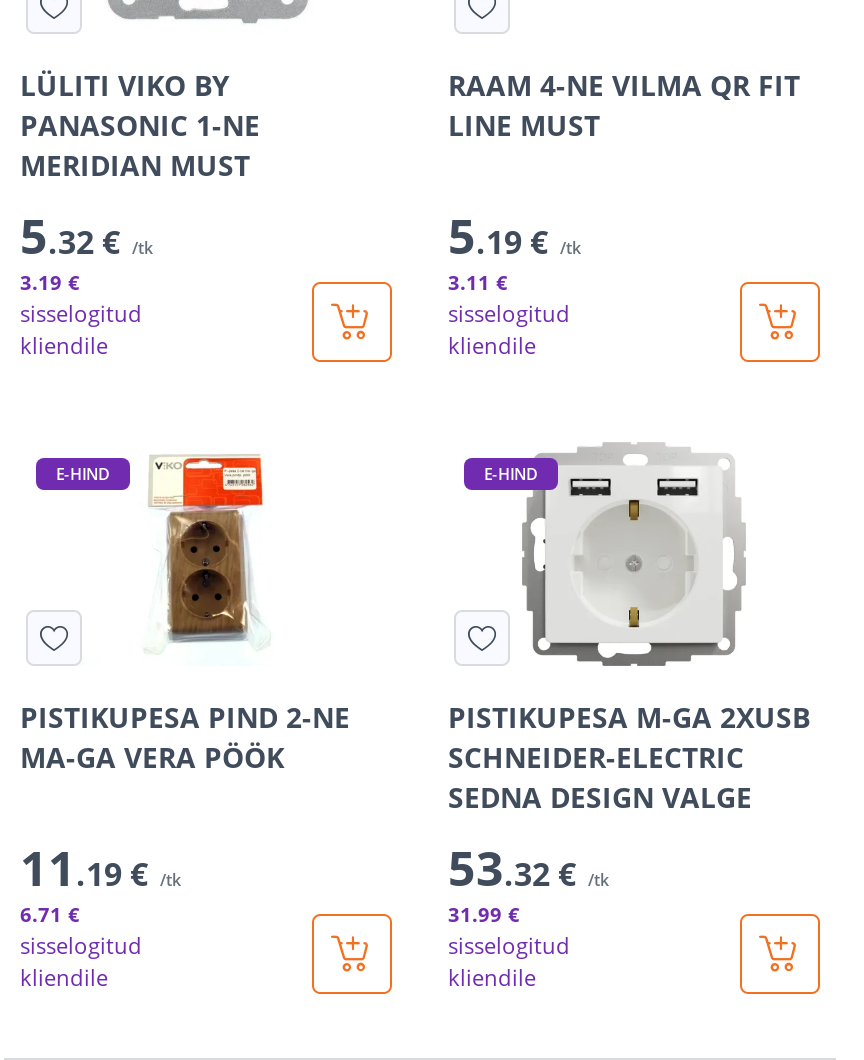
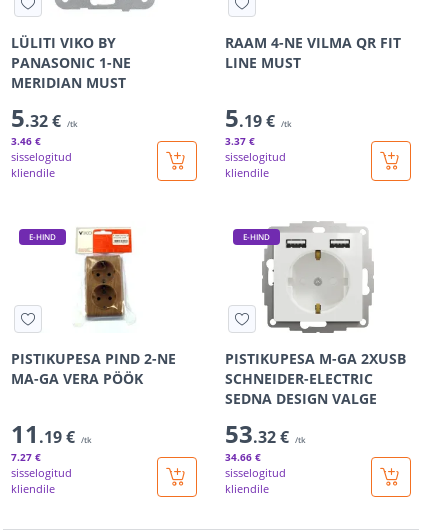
- 3.19 €
+ 3.46 €

- 3.11 €
+ 3.37 €

- 6.71 €
+ 7.27 €

- 31.99 €
+ 34.66 €
